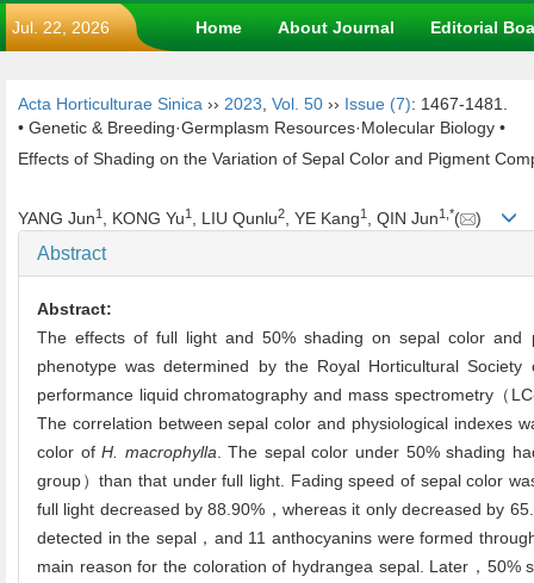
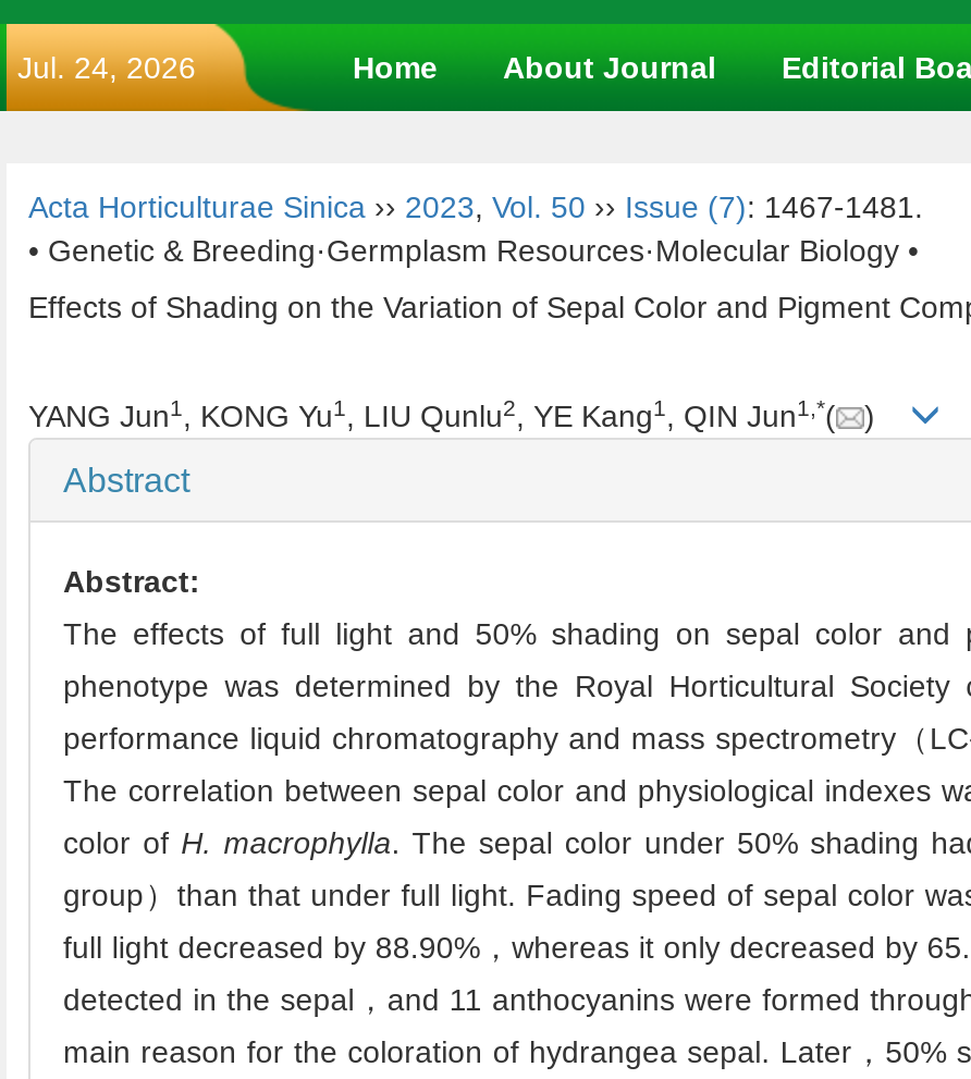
- Jul. 22, 2026
+ Jul. 24, 2026
